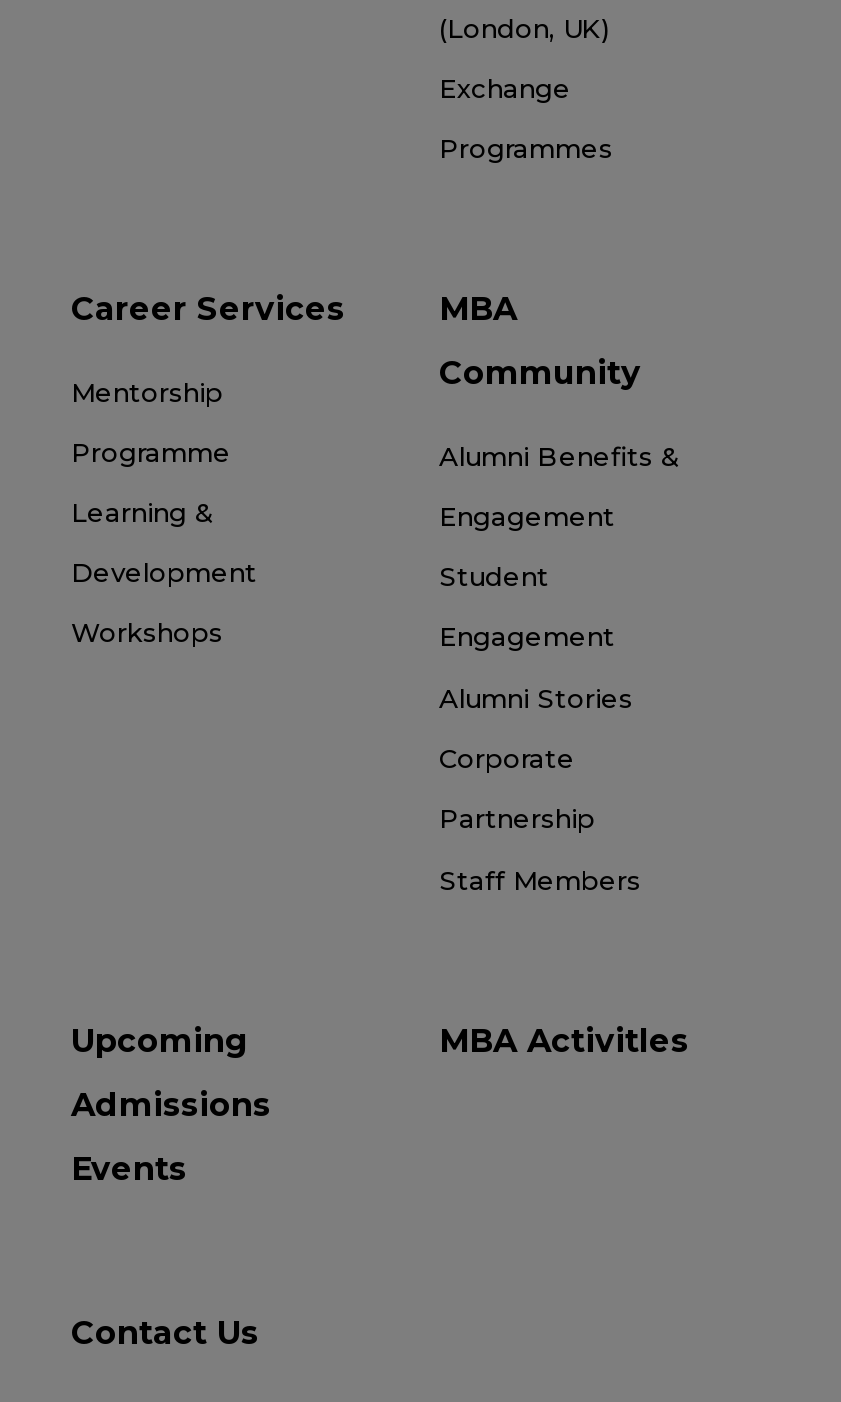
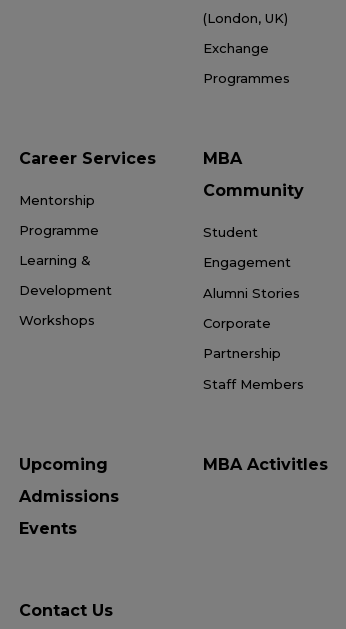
- Alumni Benefits &
- Engagement
